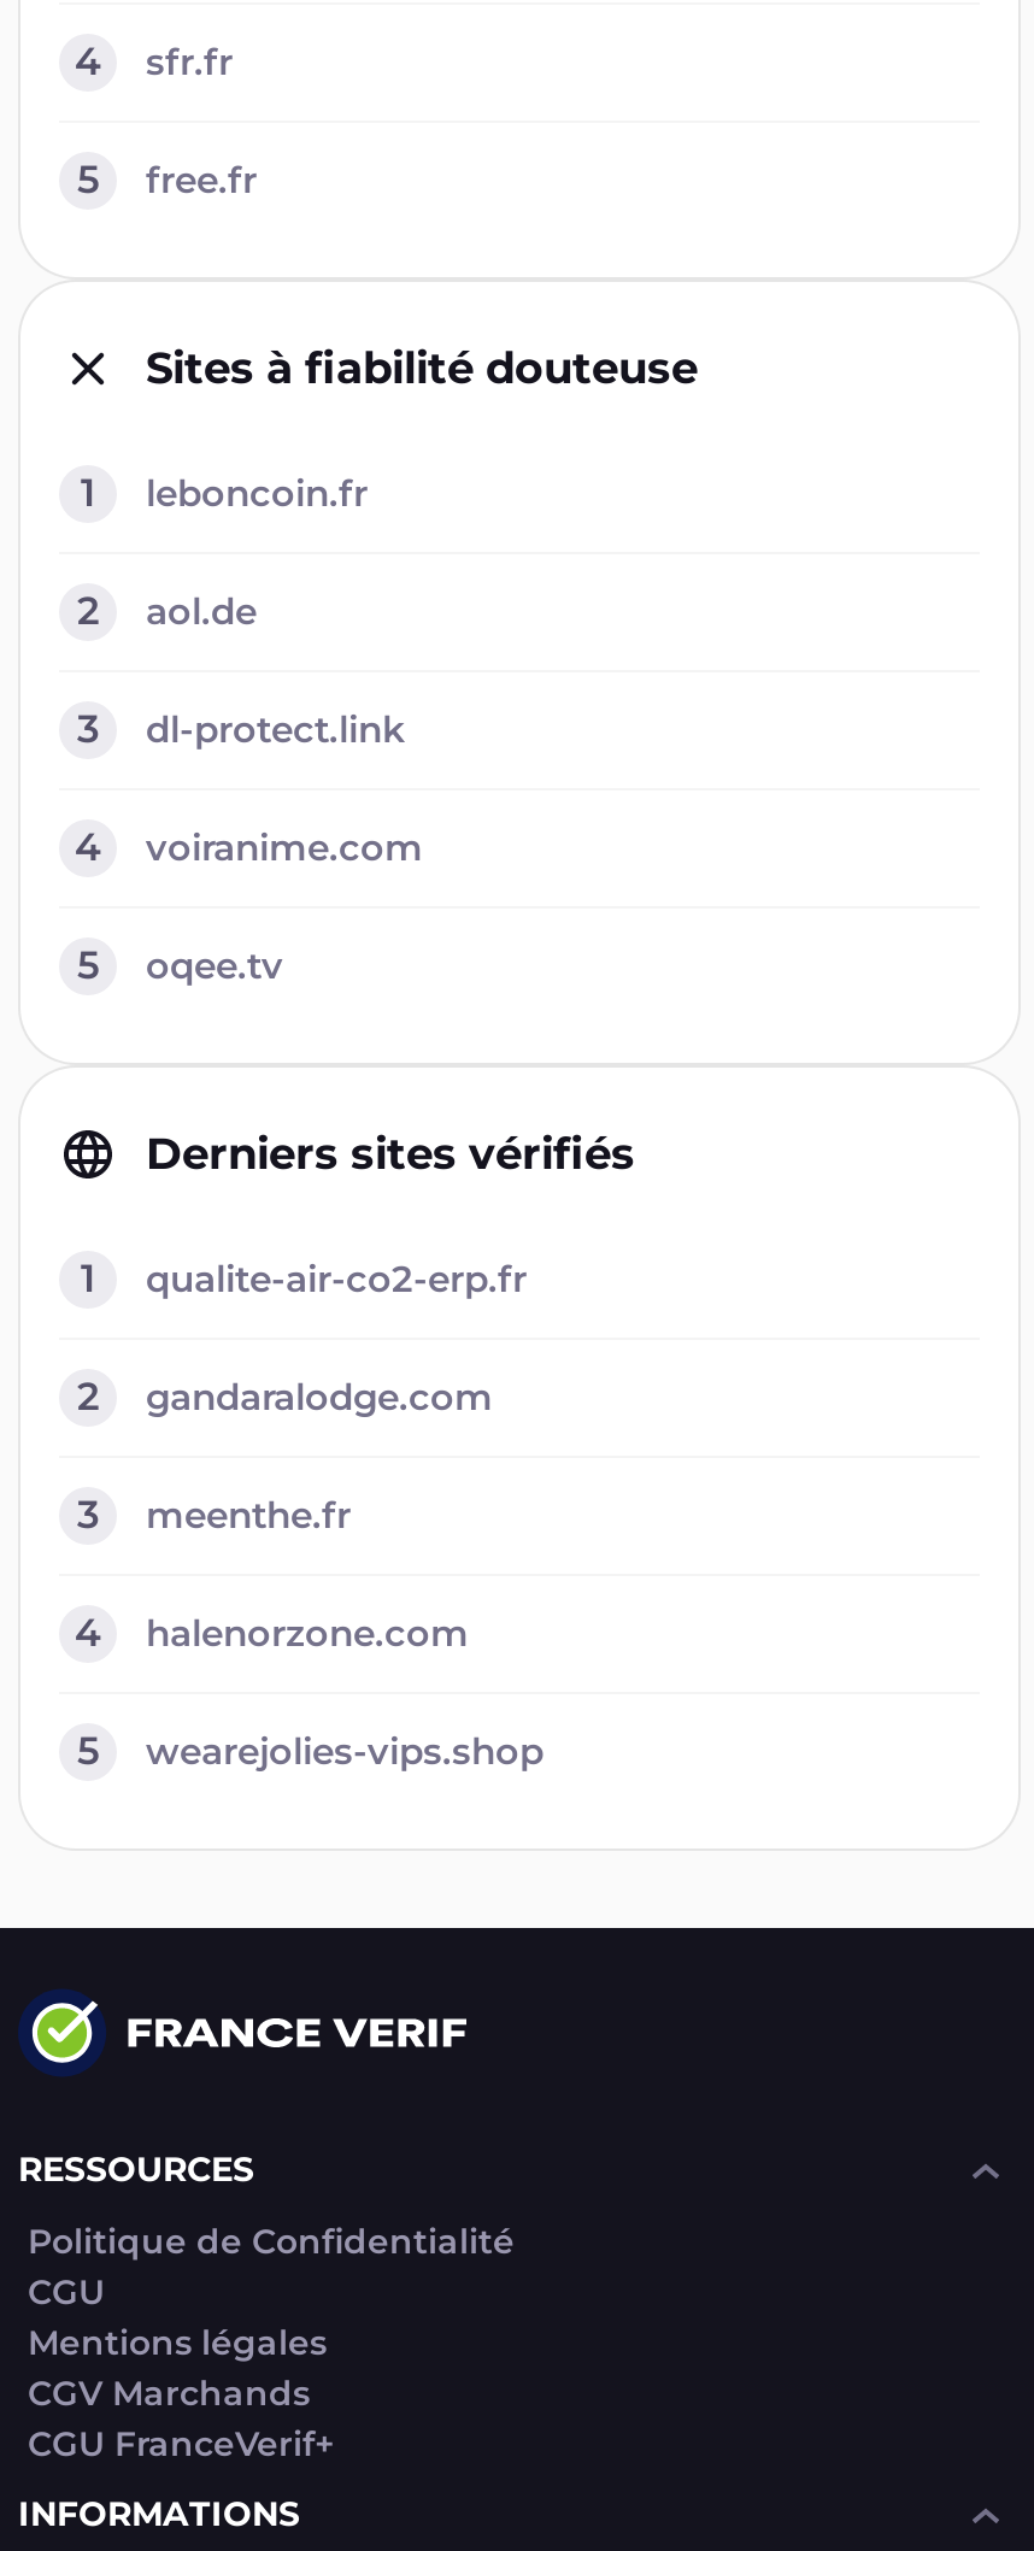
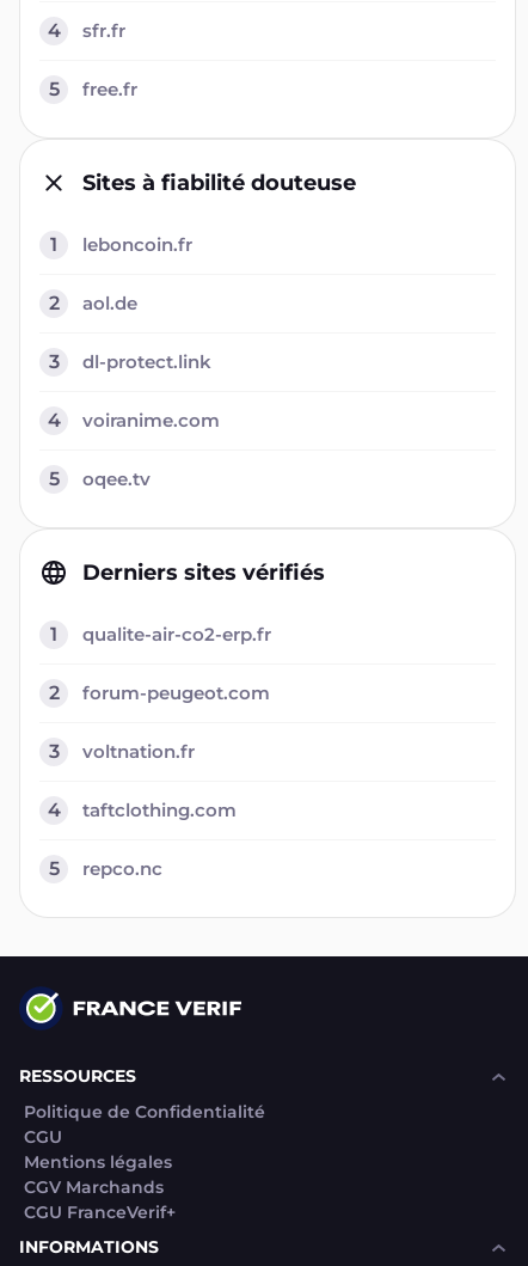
- gandaralodge.com
+ forum-peugeot.com

- meenthe.fr
+ voltnation.fr

- halenorzone.com
+ taftclothing.com

- wearejolies-vips.shop
+ repco.nc
